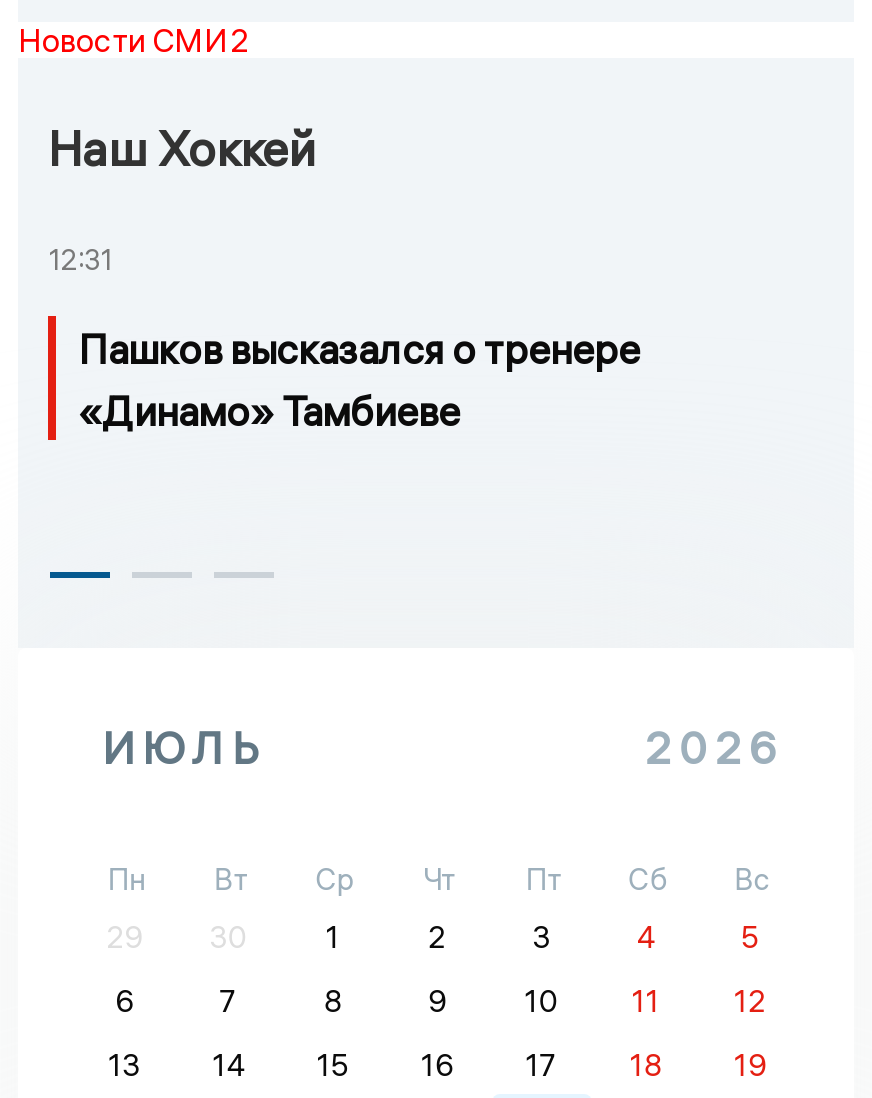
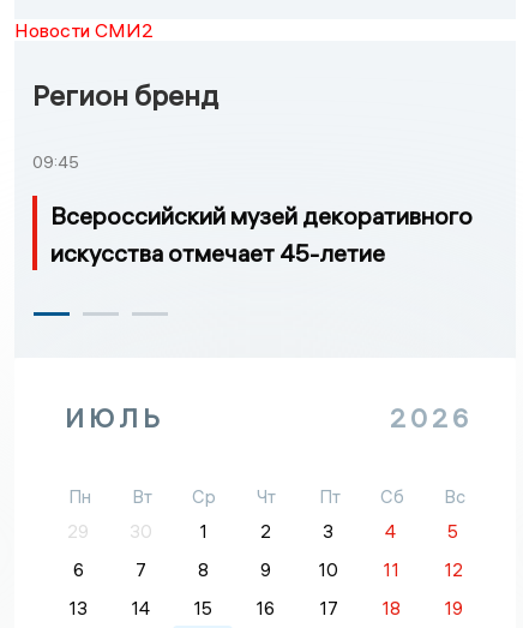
- Наш Хоккей
+ Регион бренд

- 12:31
+ 09:45

- Пашков высказался о тренере
- «Динамо» Тамбиеве
+ Всероссийский музей декоративного
+ искусства отмечает 45-летие
